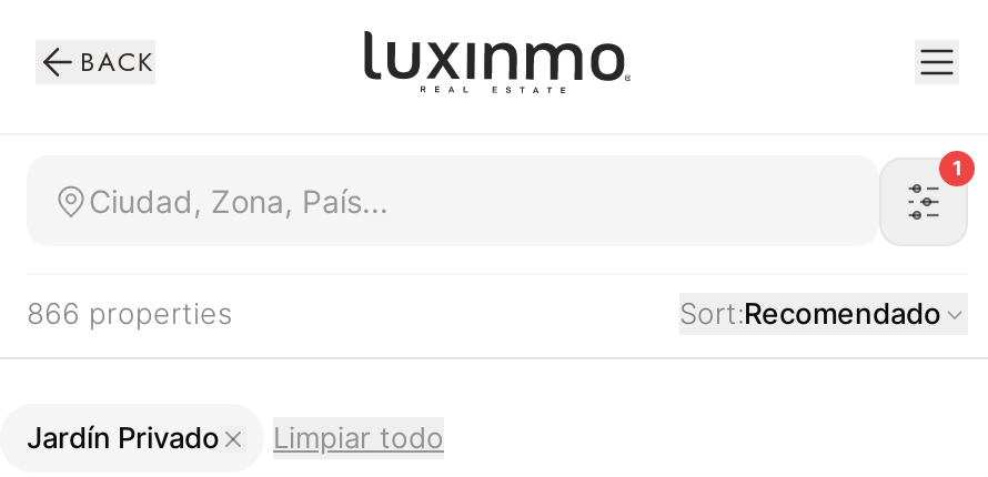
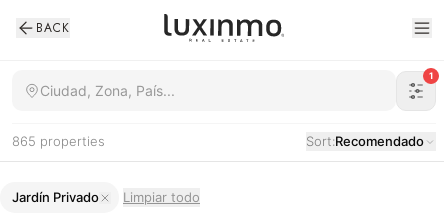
- 866 properties
+ 865 properties
